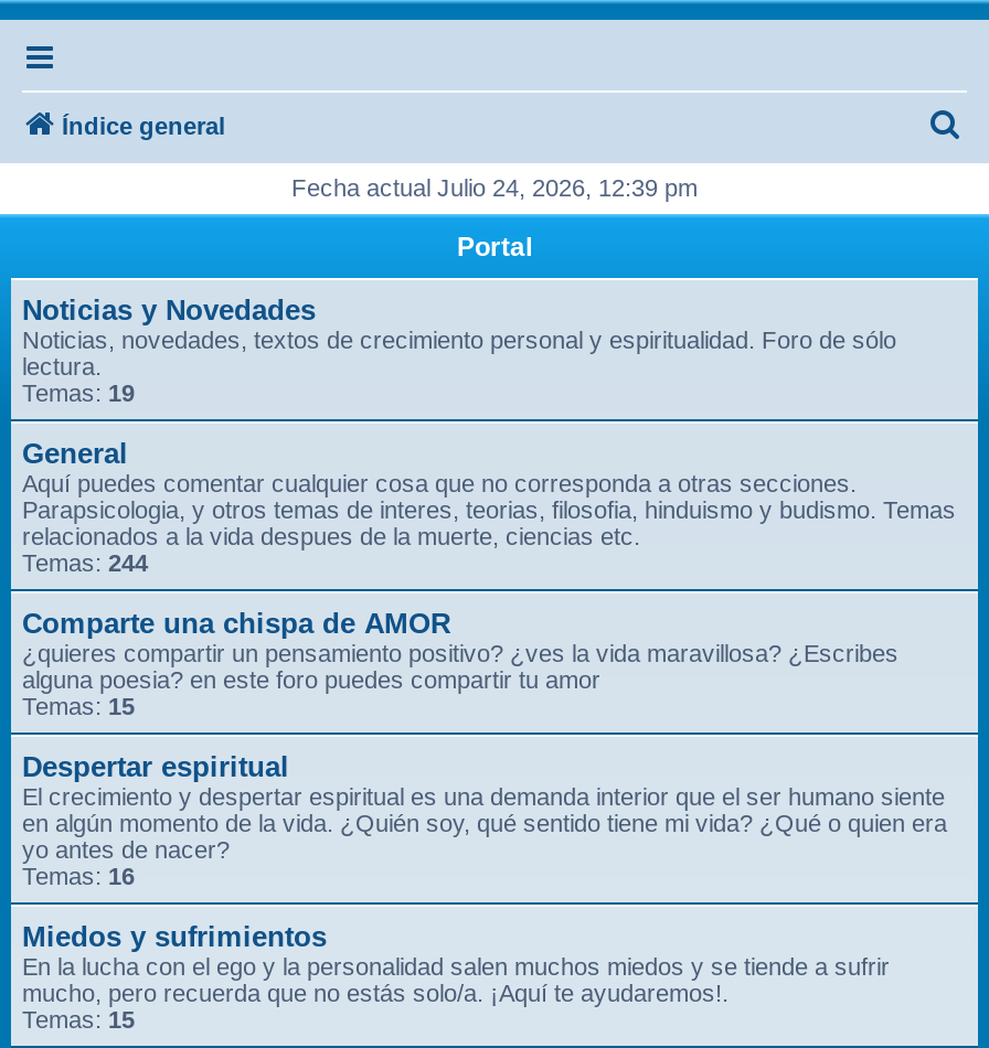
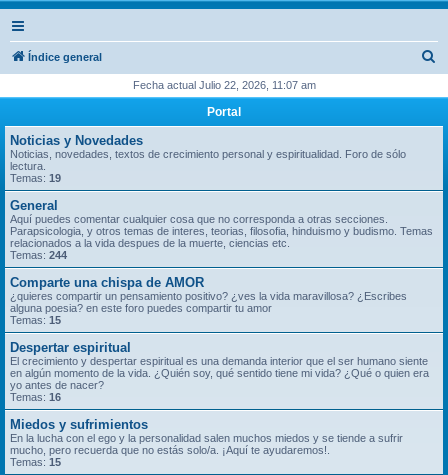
- Fecha actual Julio 24, 2026, 12:39 pm
+ Fecha actual Julio 22, 2026, 11:07 am
